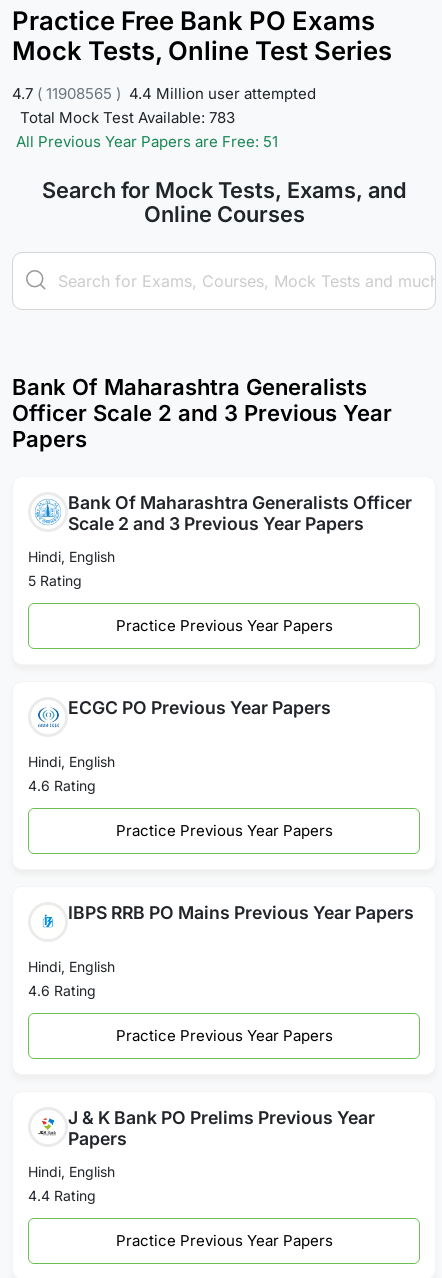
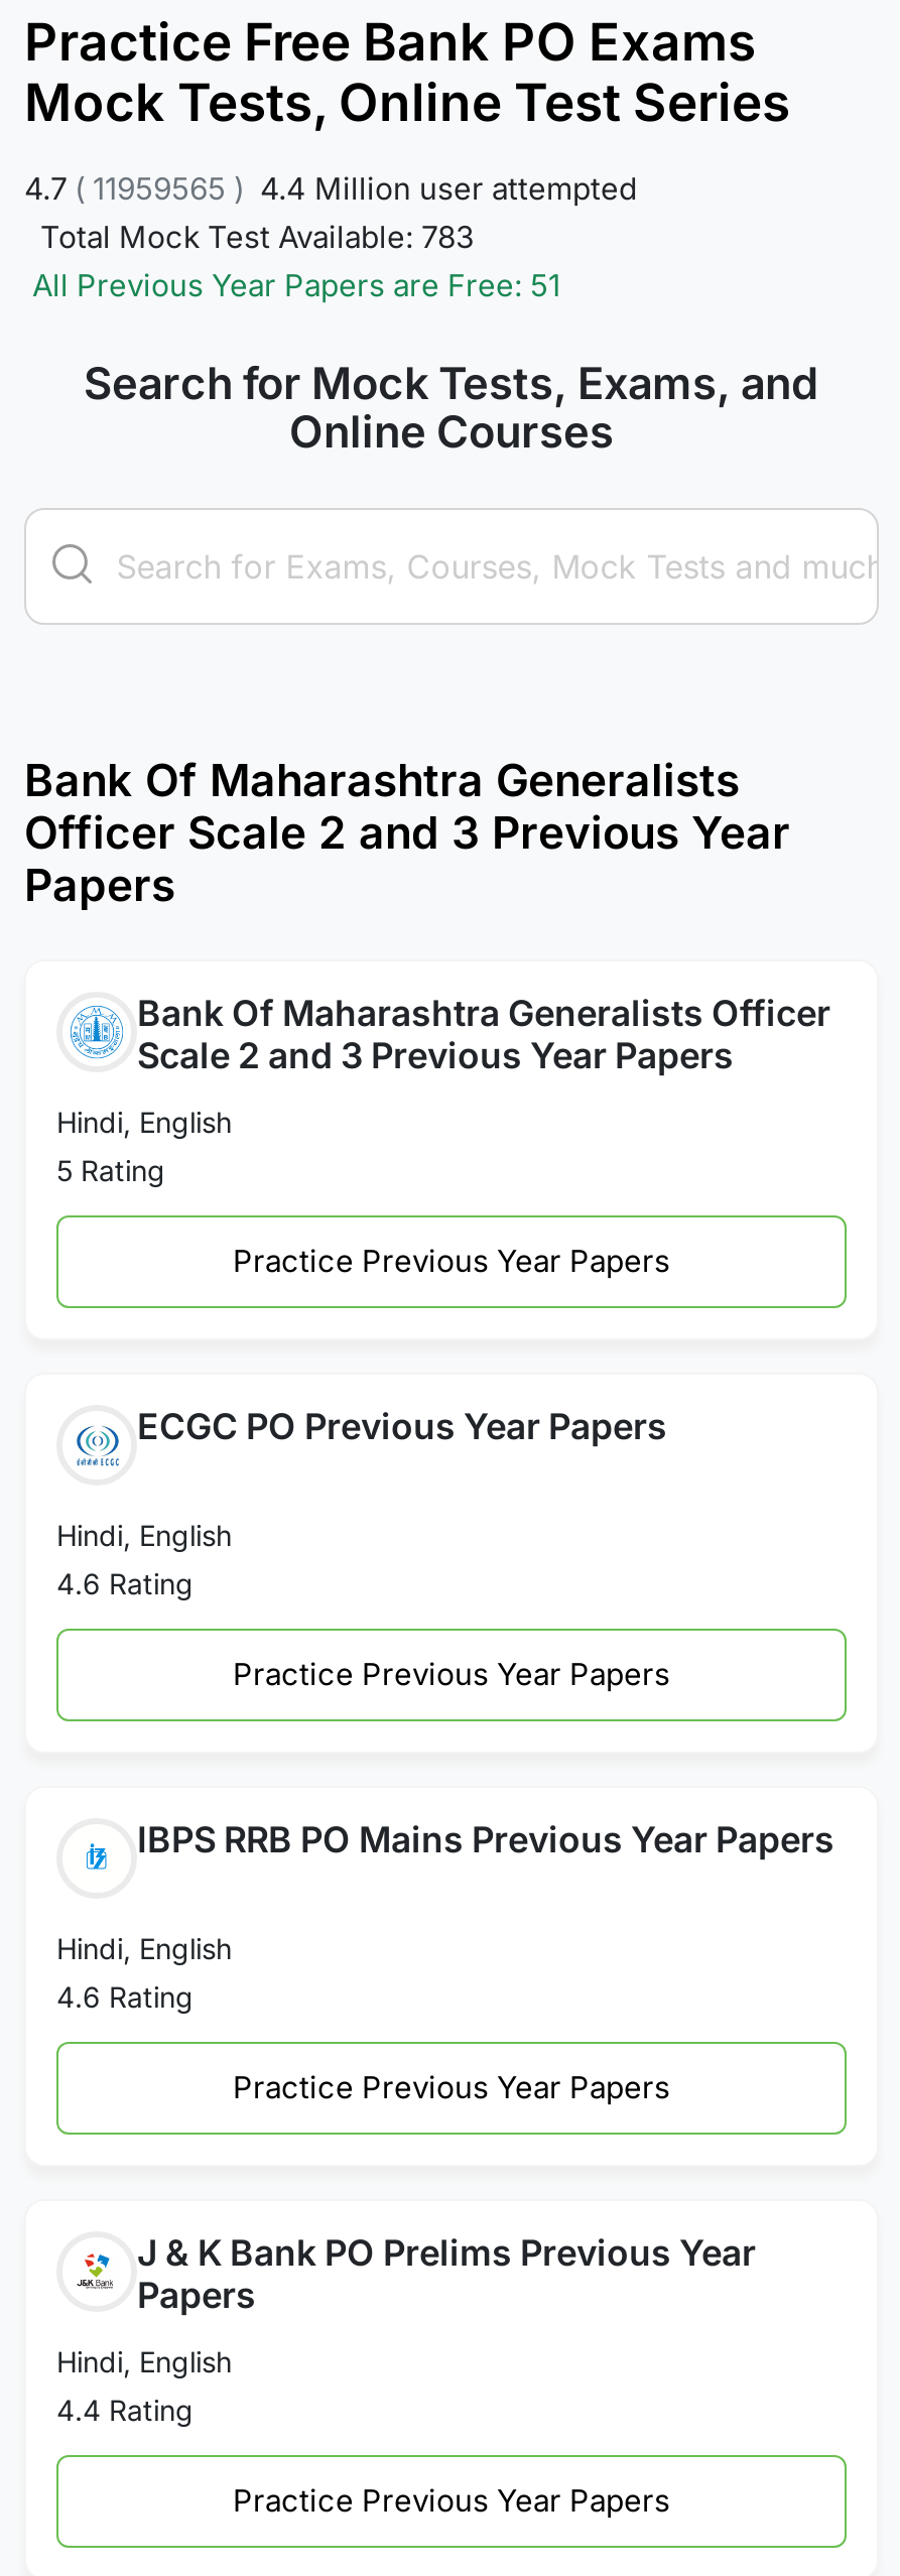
- 4.7 ( 11908565 ) 4.4 Million user attempted
+ 4.7 ( 11959565 ) 4.4 Million user attempted
